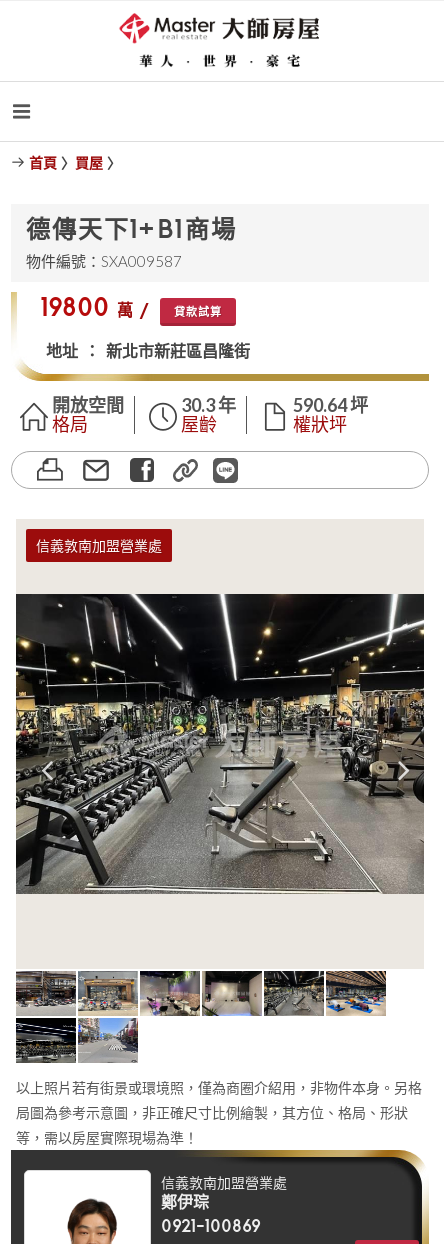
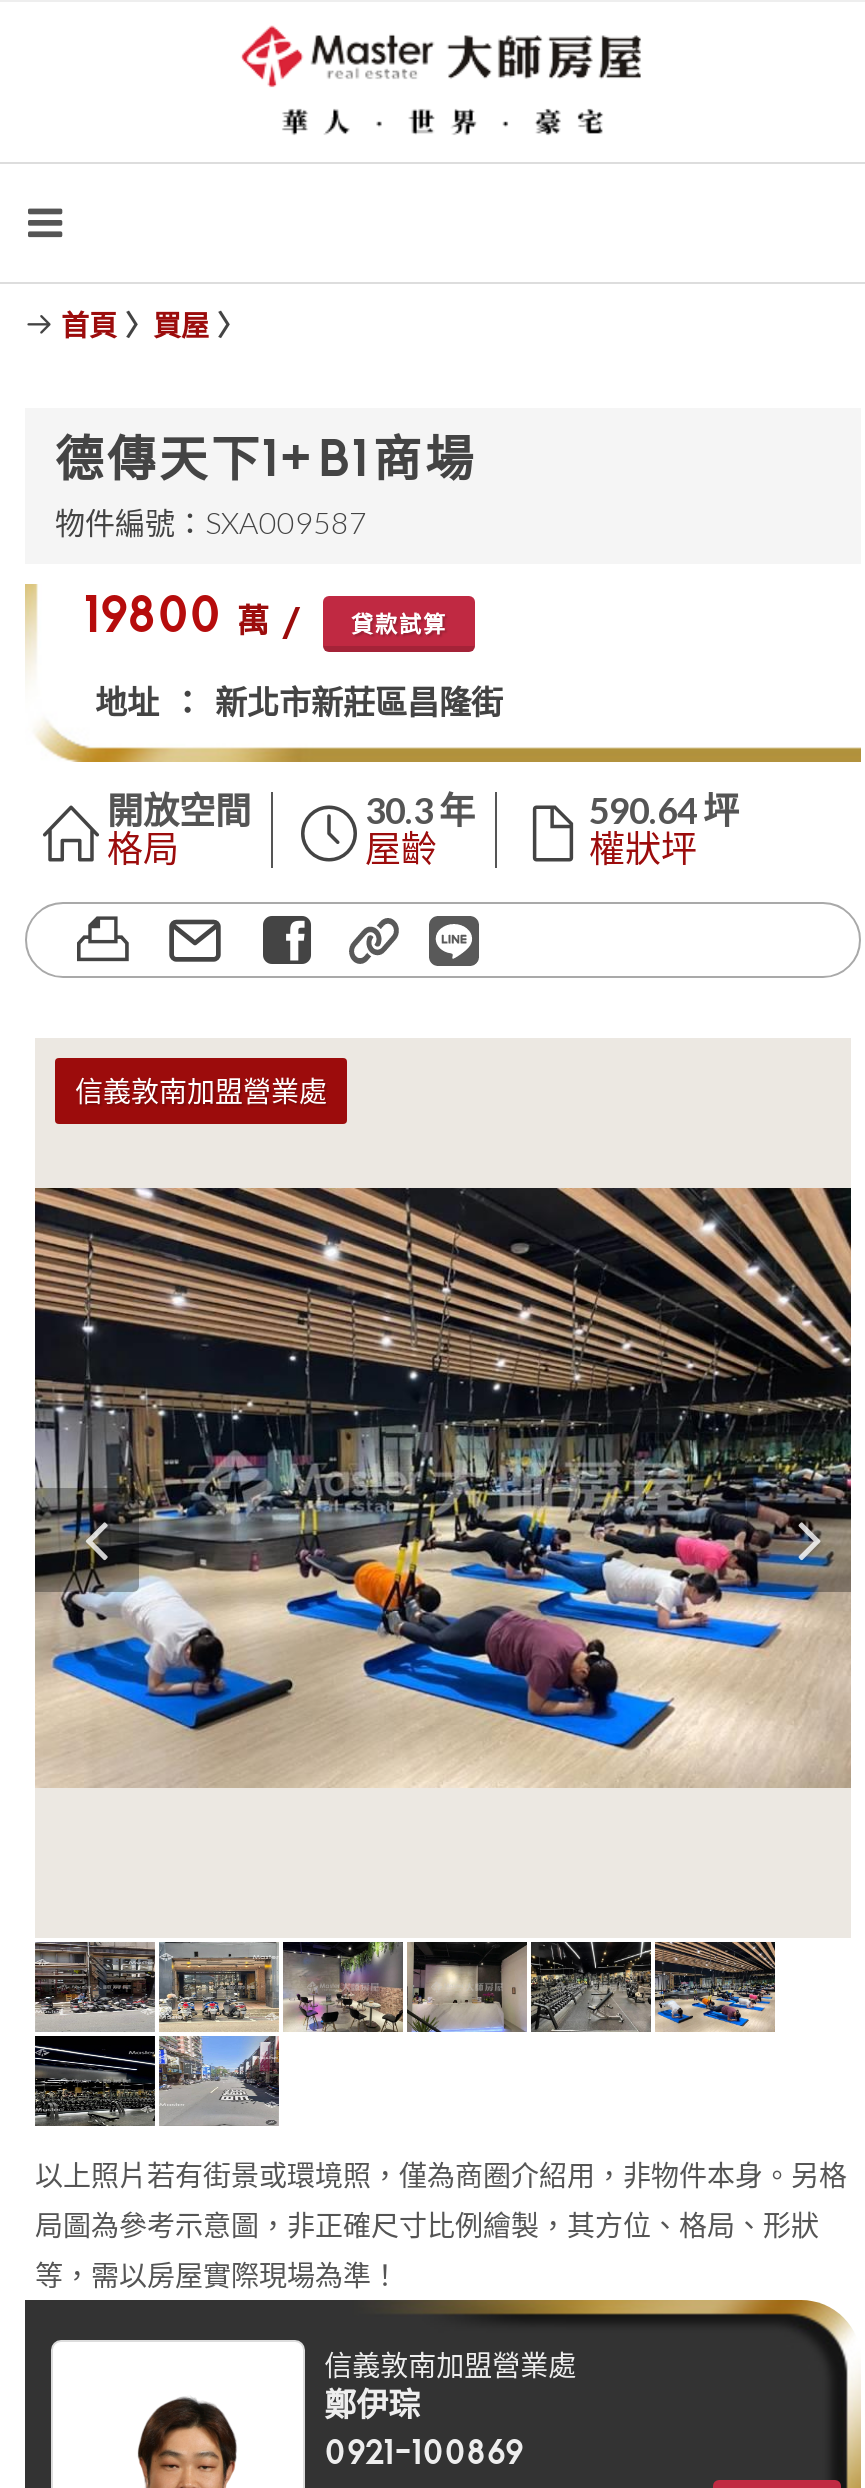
- [image]
+ [image]
